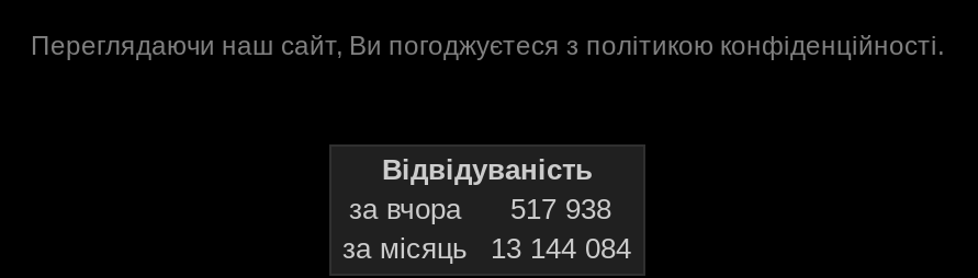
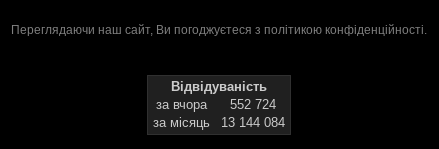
- за вчора 517 938
+ за вчора 552 724
